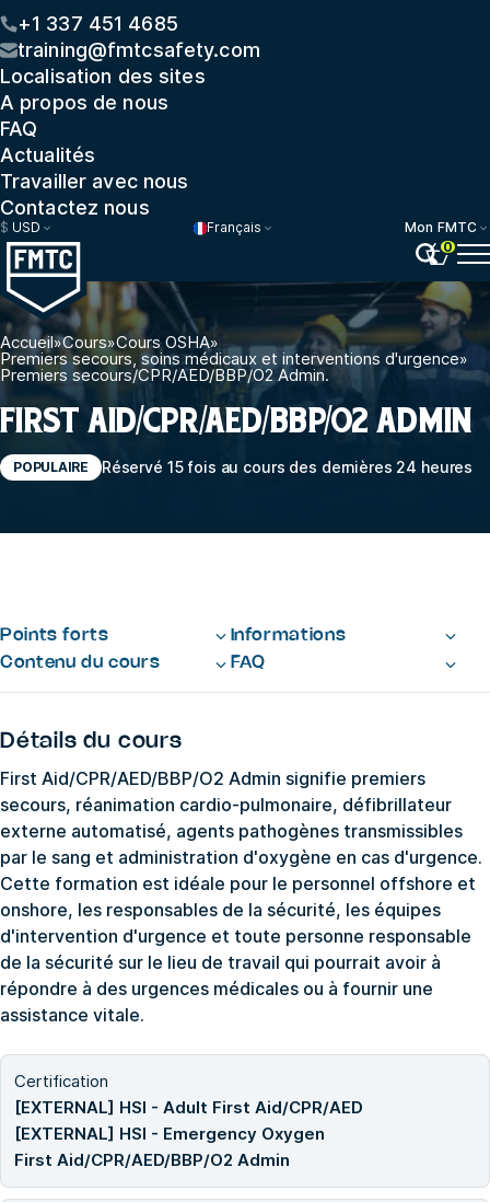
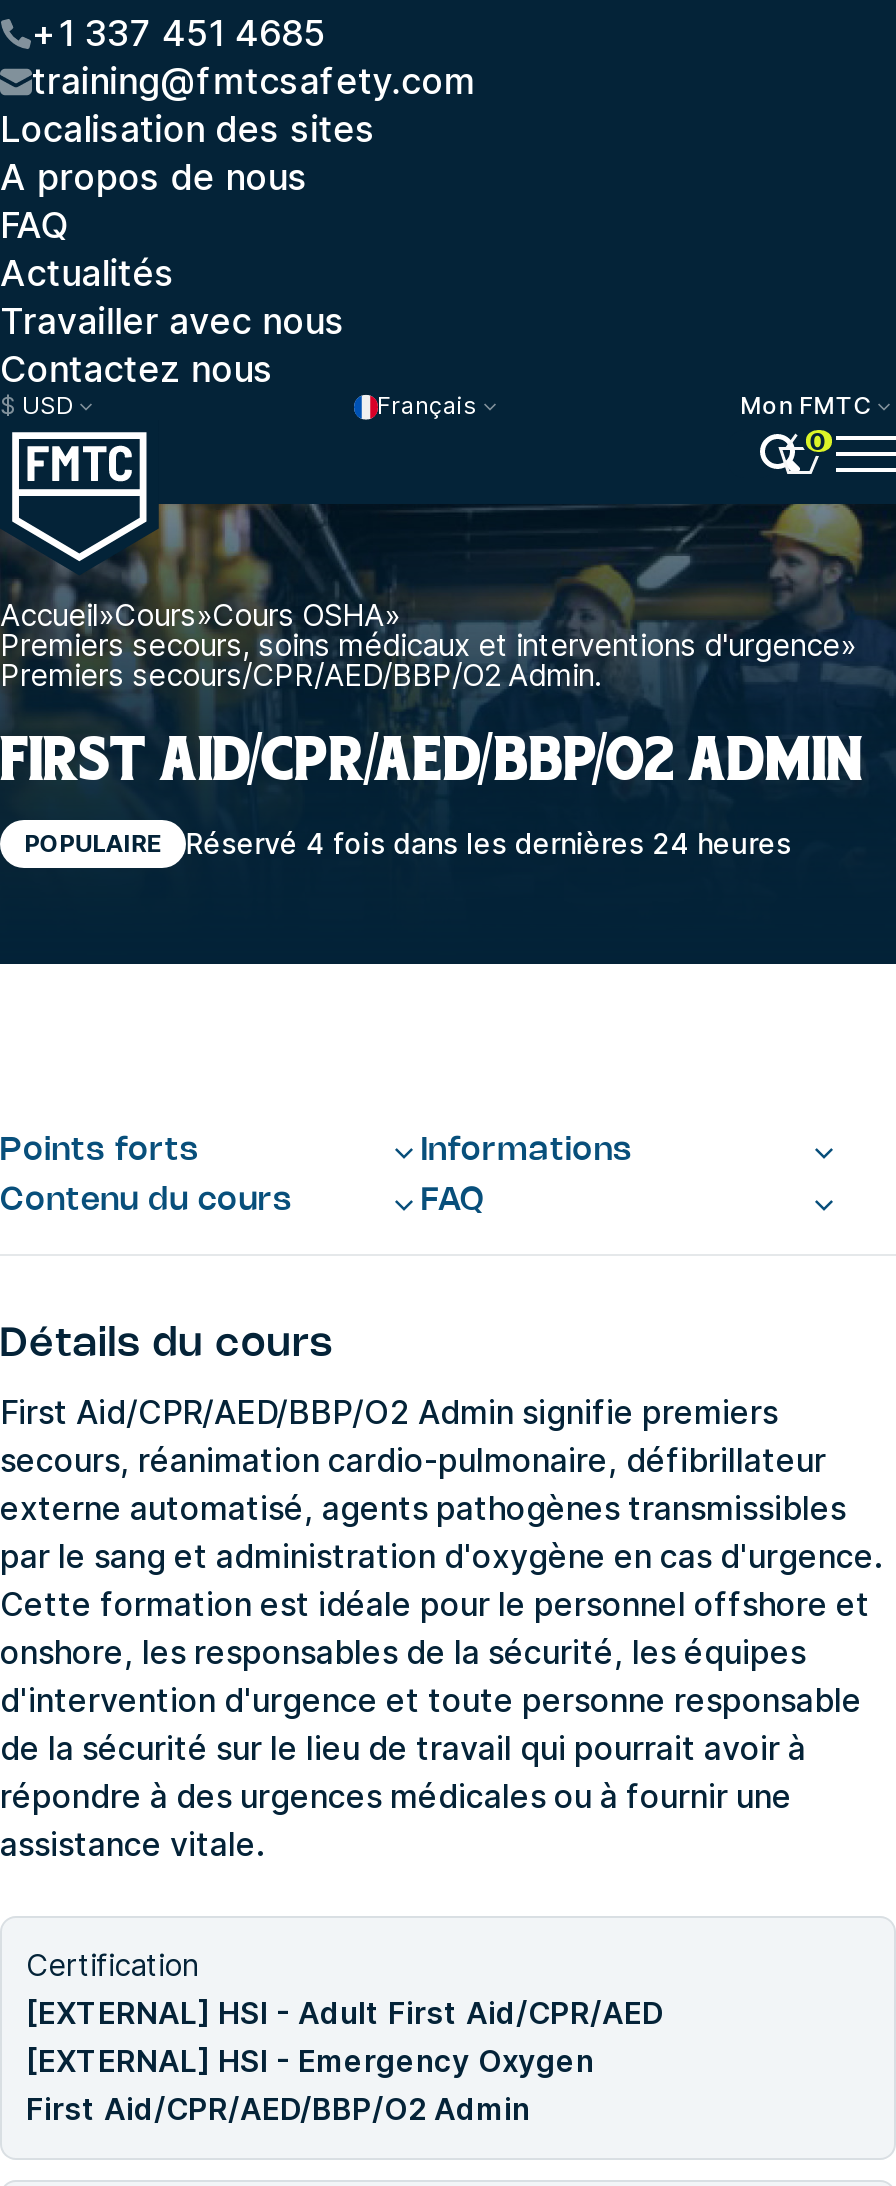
- Réservé 15 fois au cours des dernières 24 heures
+ Réservé 4 fois dans les dernières 24 heures
